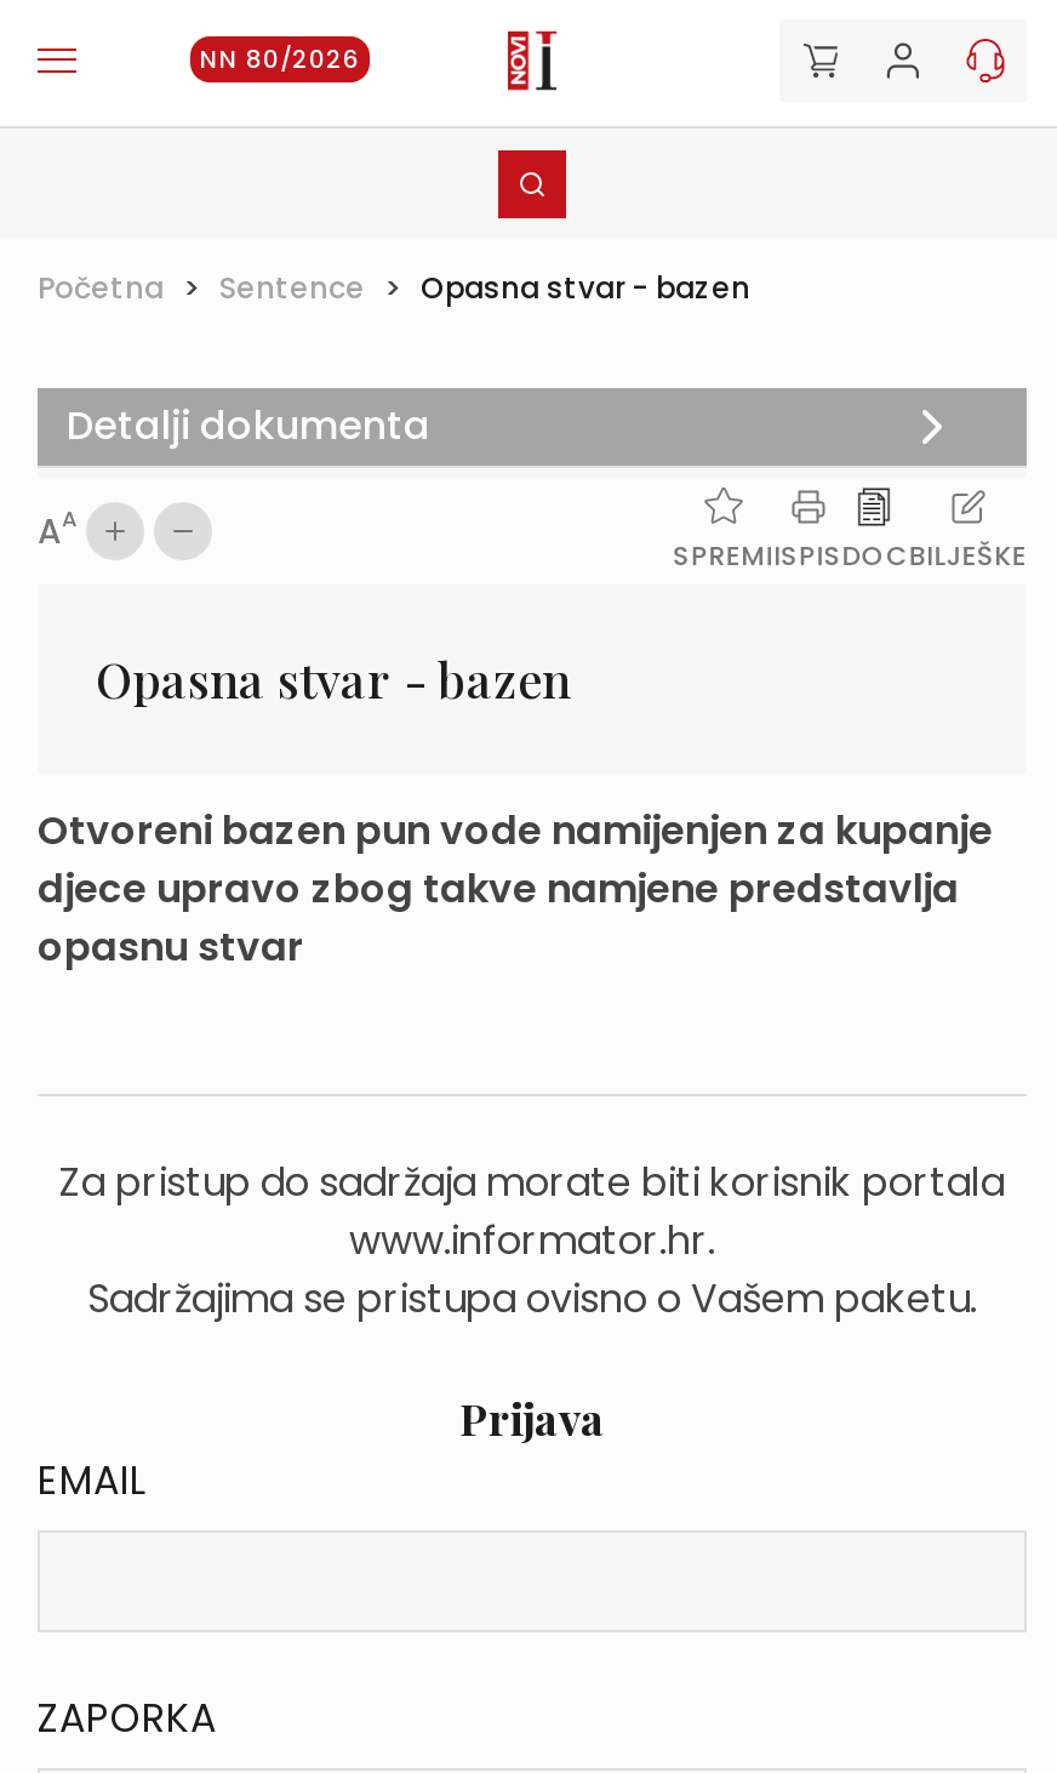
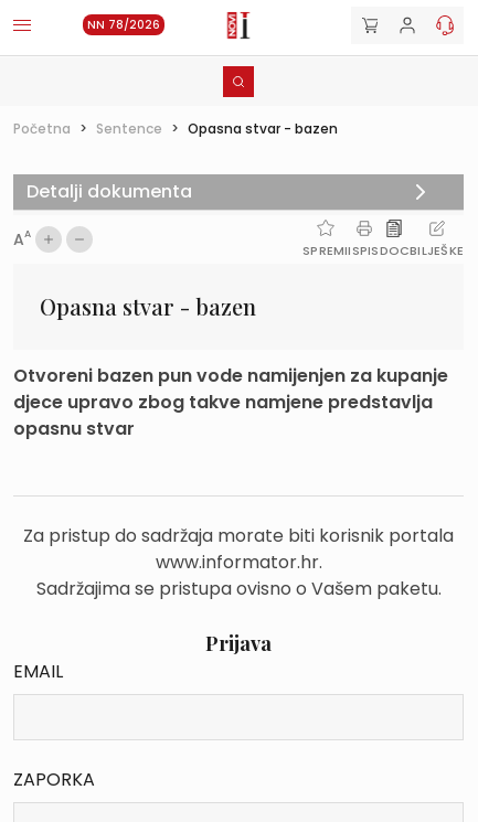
- NN 80/2026
+ NN 78/2026
